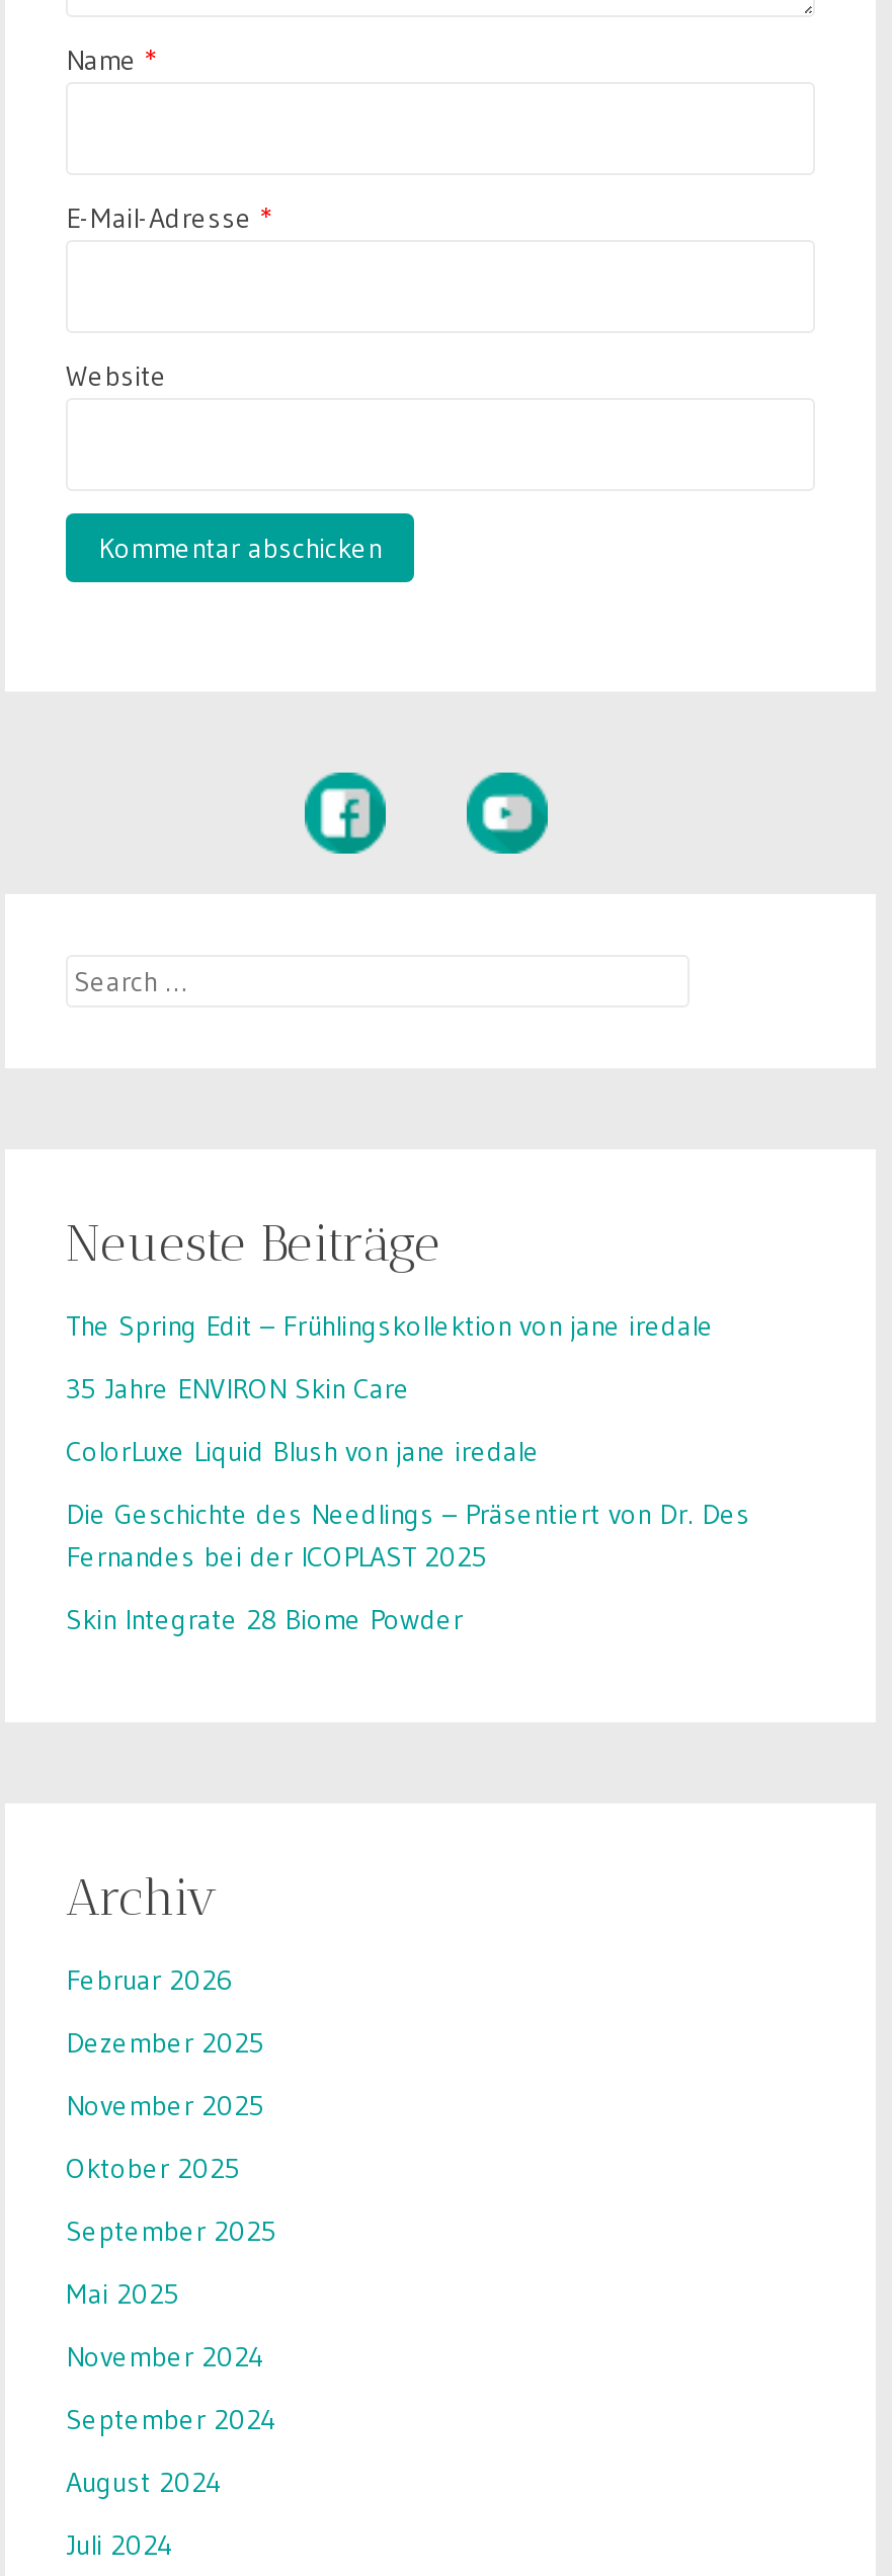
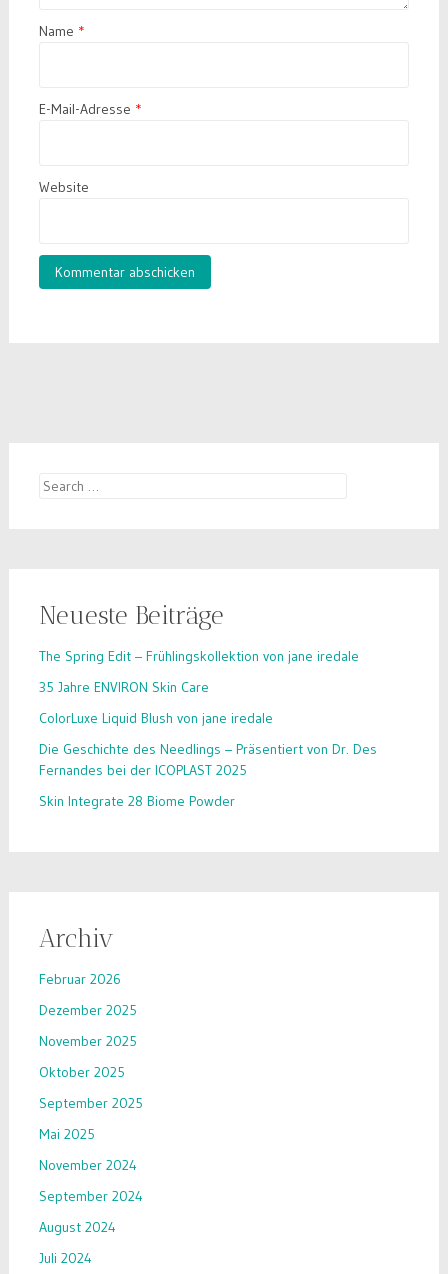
- [image]

- [image]
